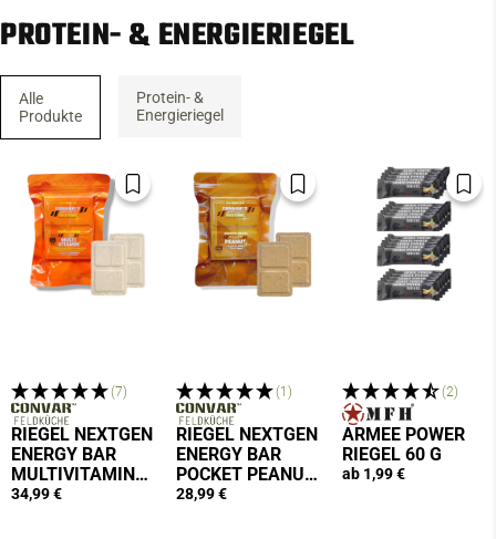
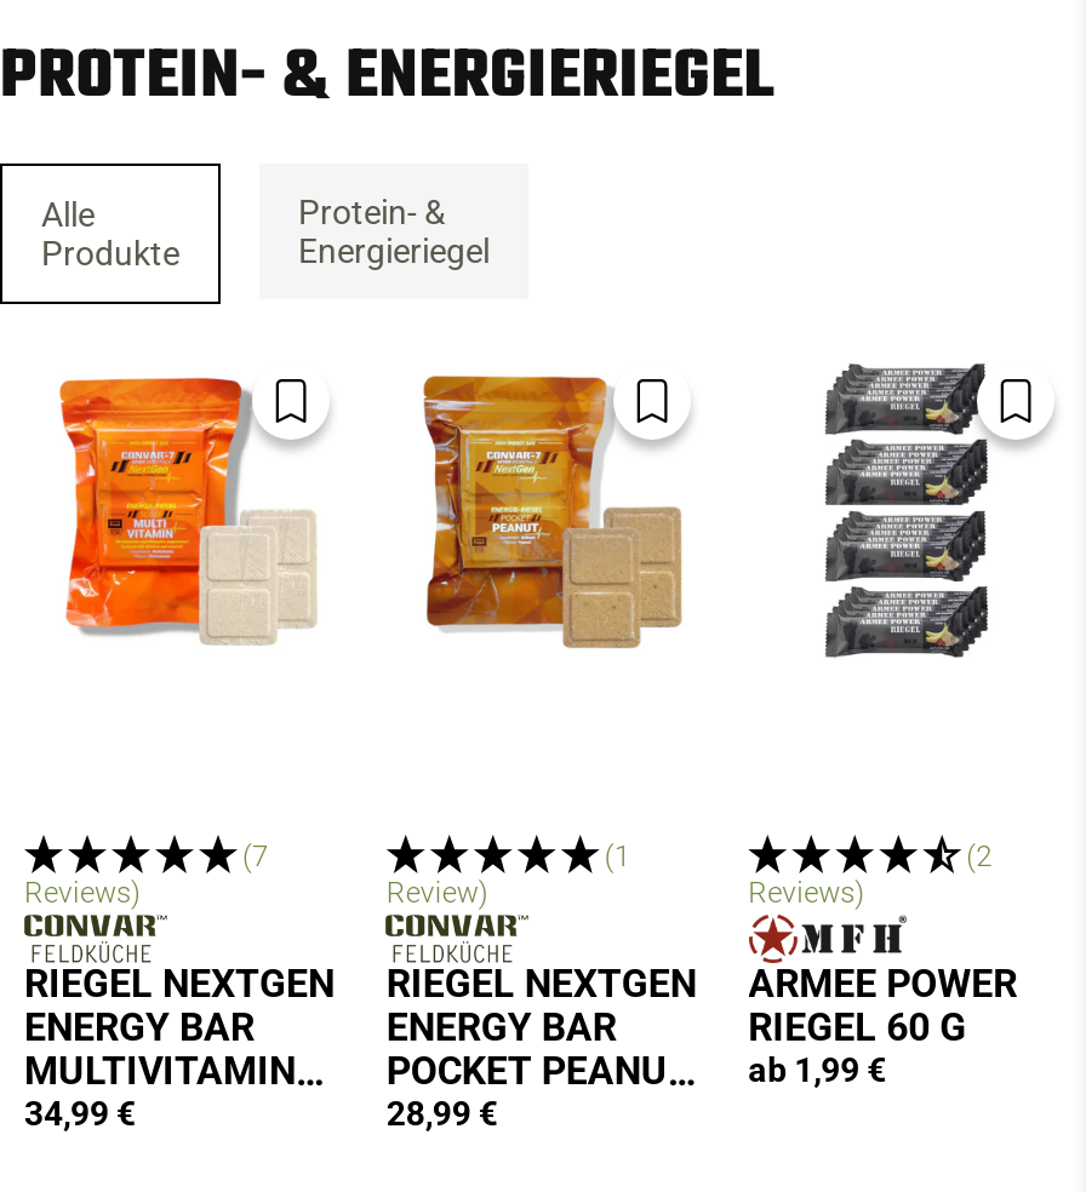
- (7)
+ (7
+ Reviews)

- (1)
+ (1
+ Review)

- (2)
+ (2
+ Reviews)
